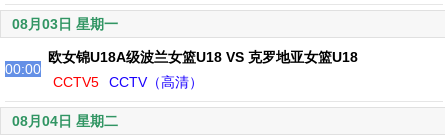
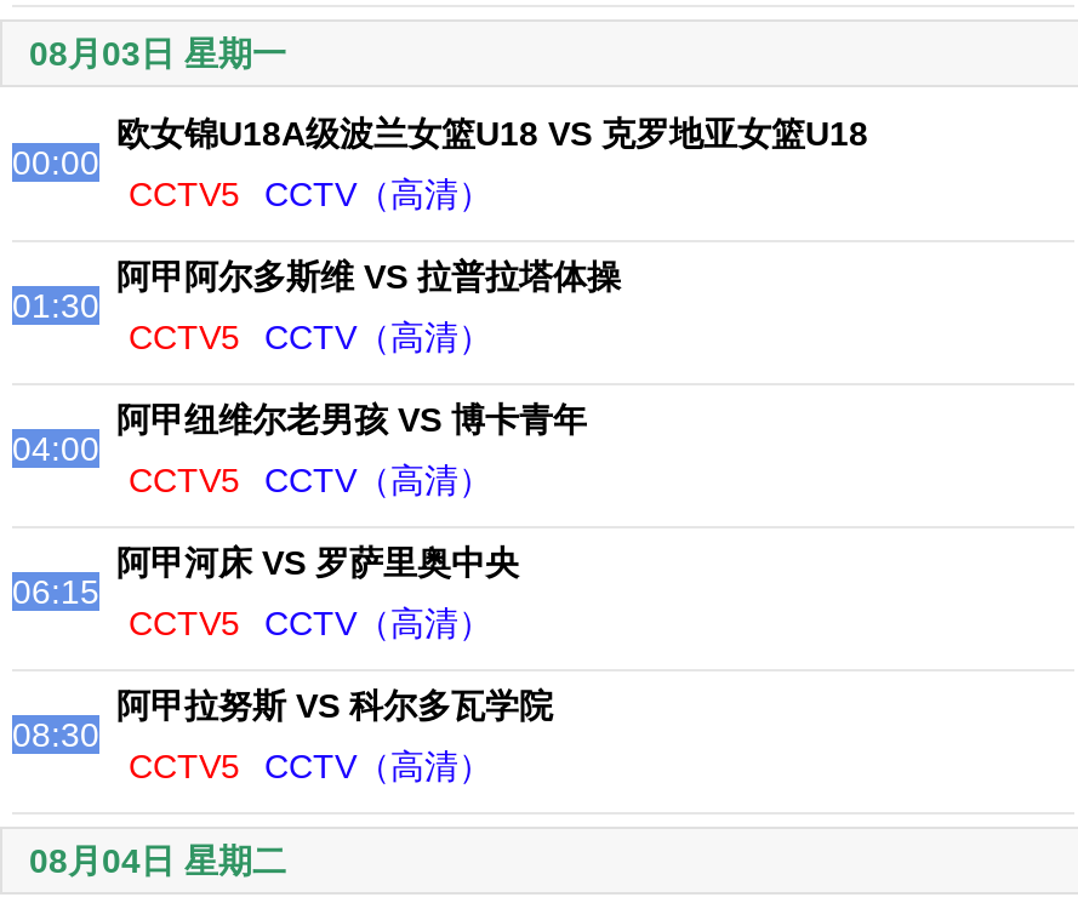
+ 01:30

+ 阿甲阿尔多斯维 VS 拉普拉塔体操
+ CCTV5
+ CCTV（高清）
+ 04:00

+ 阿甲纽维尔老男孩 VS 博卡青年
+ CCTV5
+ CCTV（高清）
+ 06:15

+ 阿甲河床 VS 罗萨里奥中央
+ CCTV5
+ CCTV（高清）
+ 08:30

+ 阿甲拉努斯 VS 科尔多瓦学院
+ CCTV5
+ CCTV（高清）
